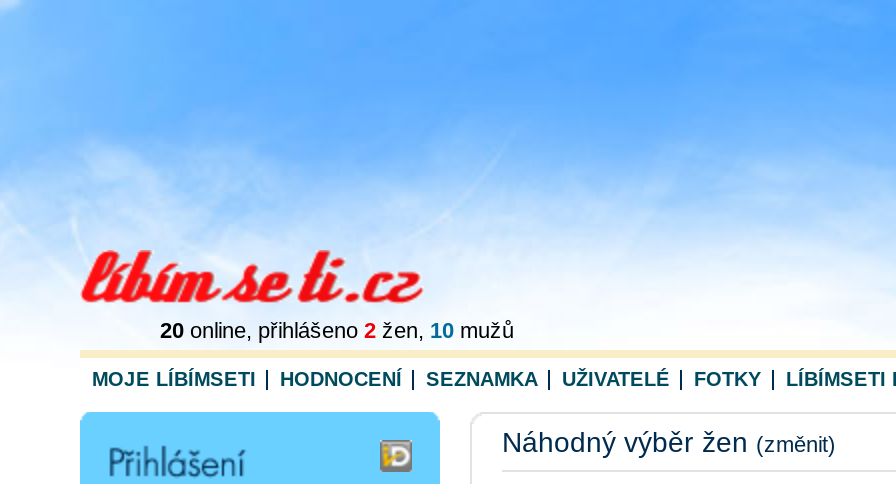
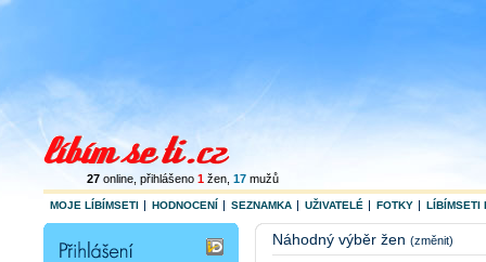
- 20 online, přihlášeno 2 žen, 10 mužů
+ 27 online, přihlášeno 1 žen, 17 mužů
